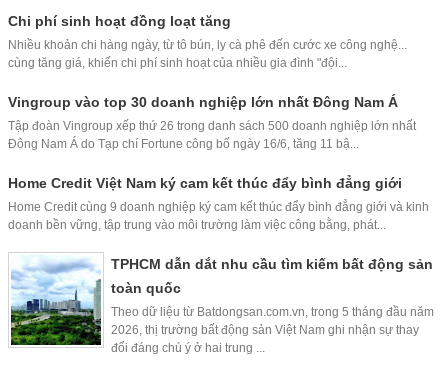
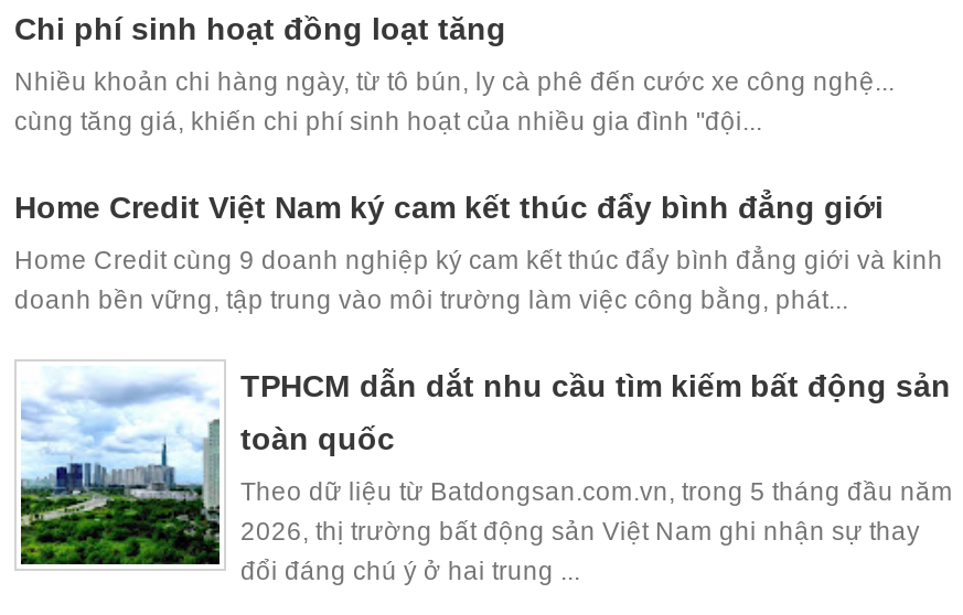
- Vingroup vào top 30 doanh nghiệp lớn nhất Đông Nam Á
- Tập đoàn Vingroup xếp thứ 26 trong danh sách 500 doanh nghiệp lớn nhất
- Đông Nam Á do Tạp chí Fortune công bố ngày 16/6, tăng 11 bậ...
